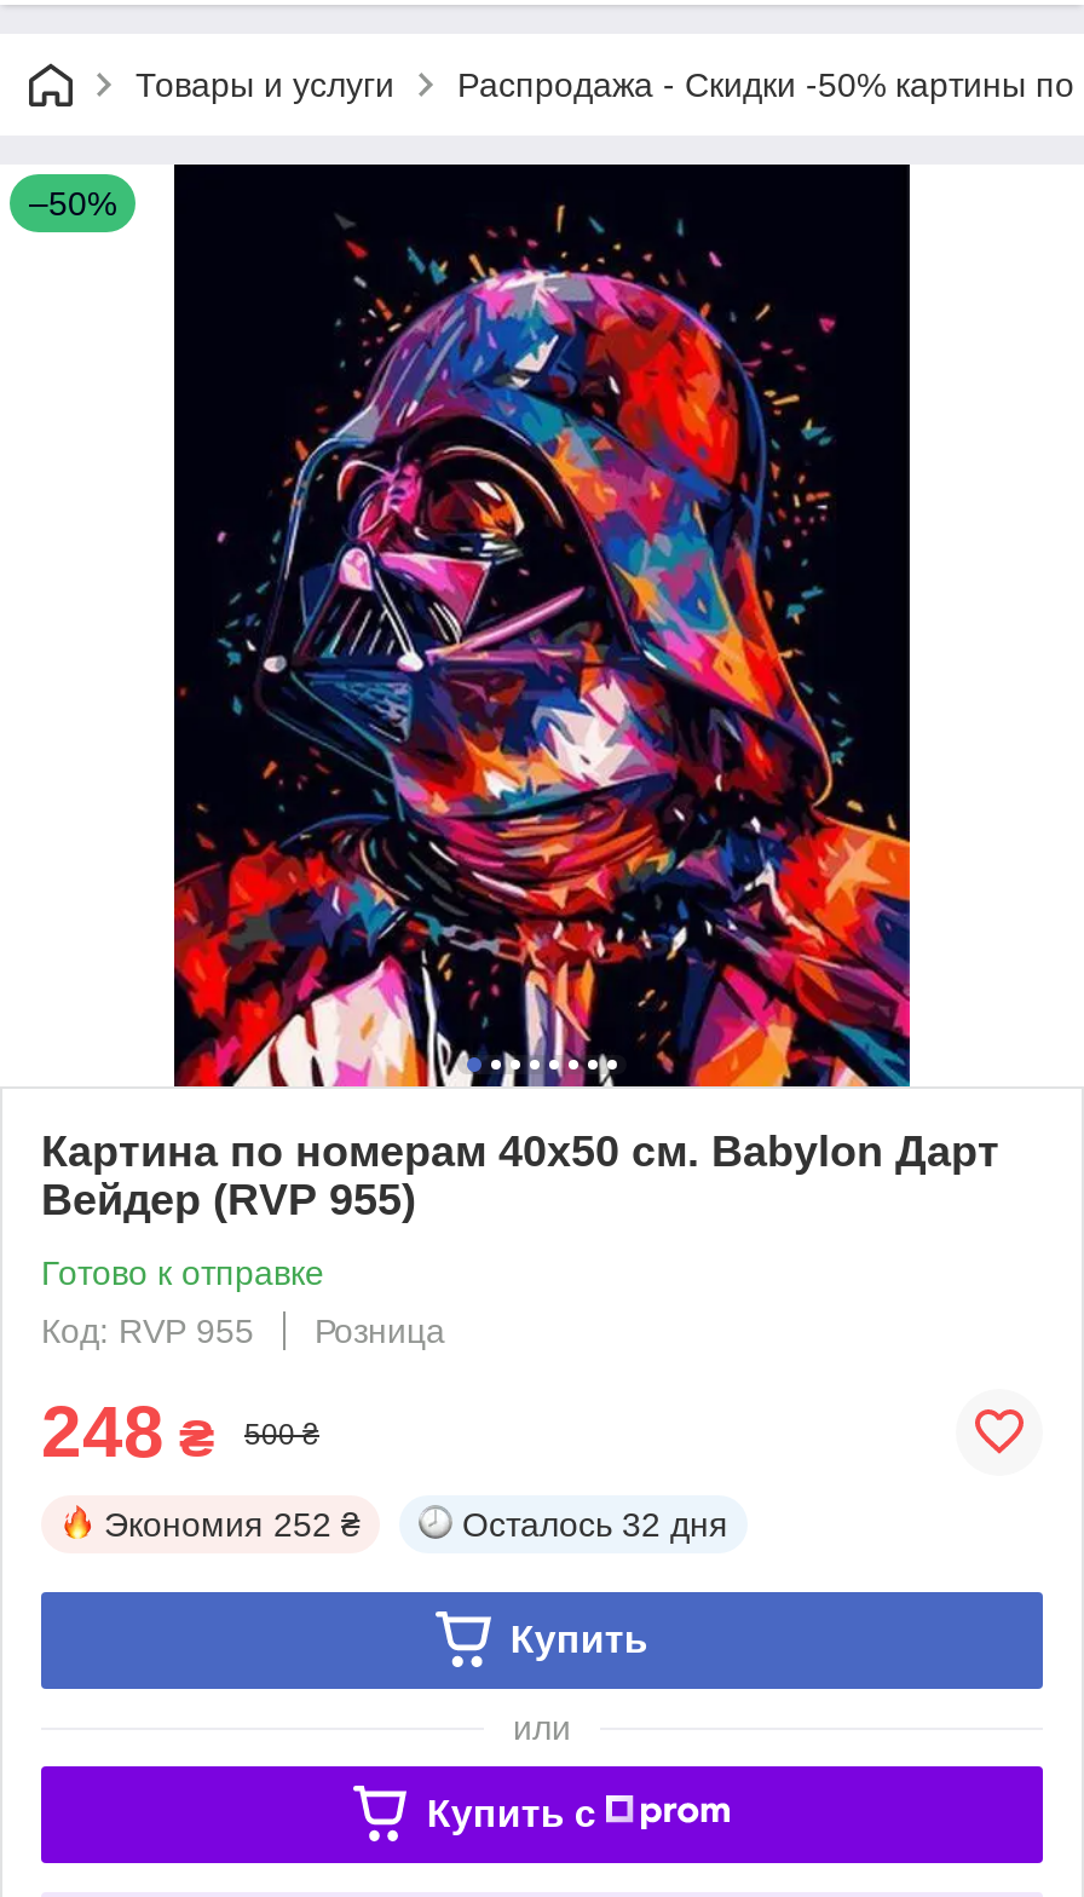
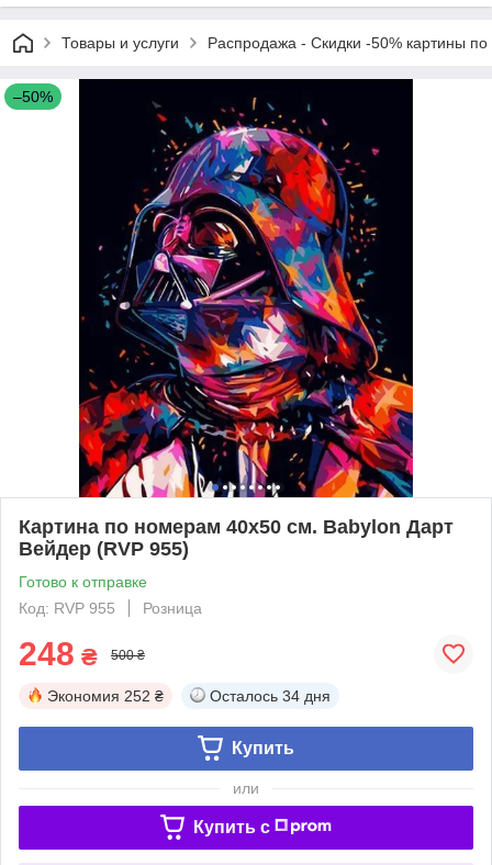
- Осталось 32 дня
+ Осталось 34 дня
